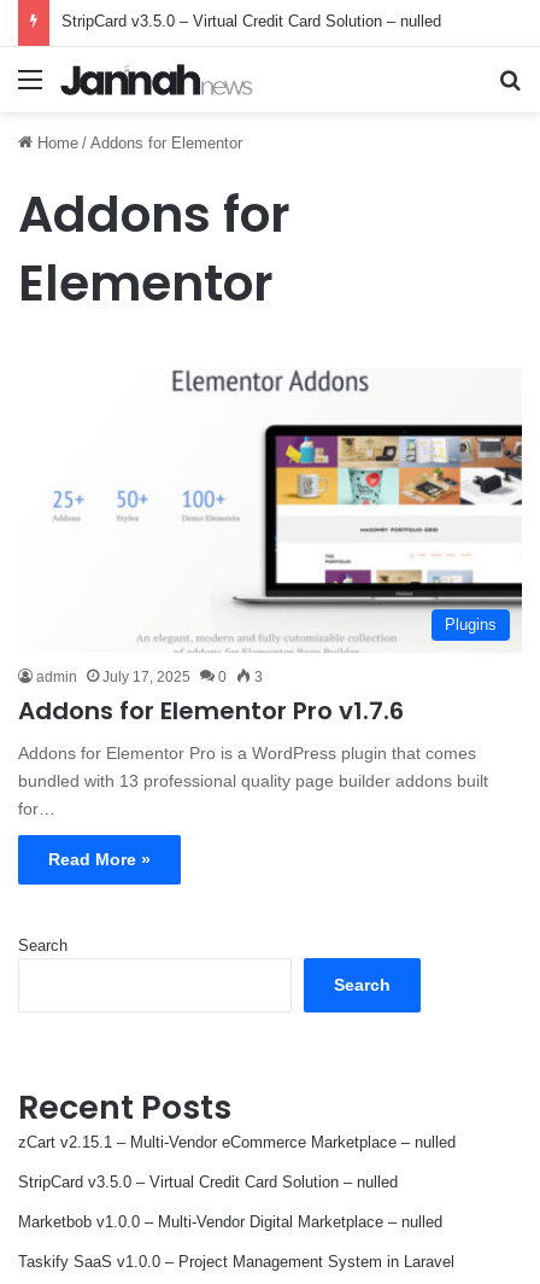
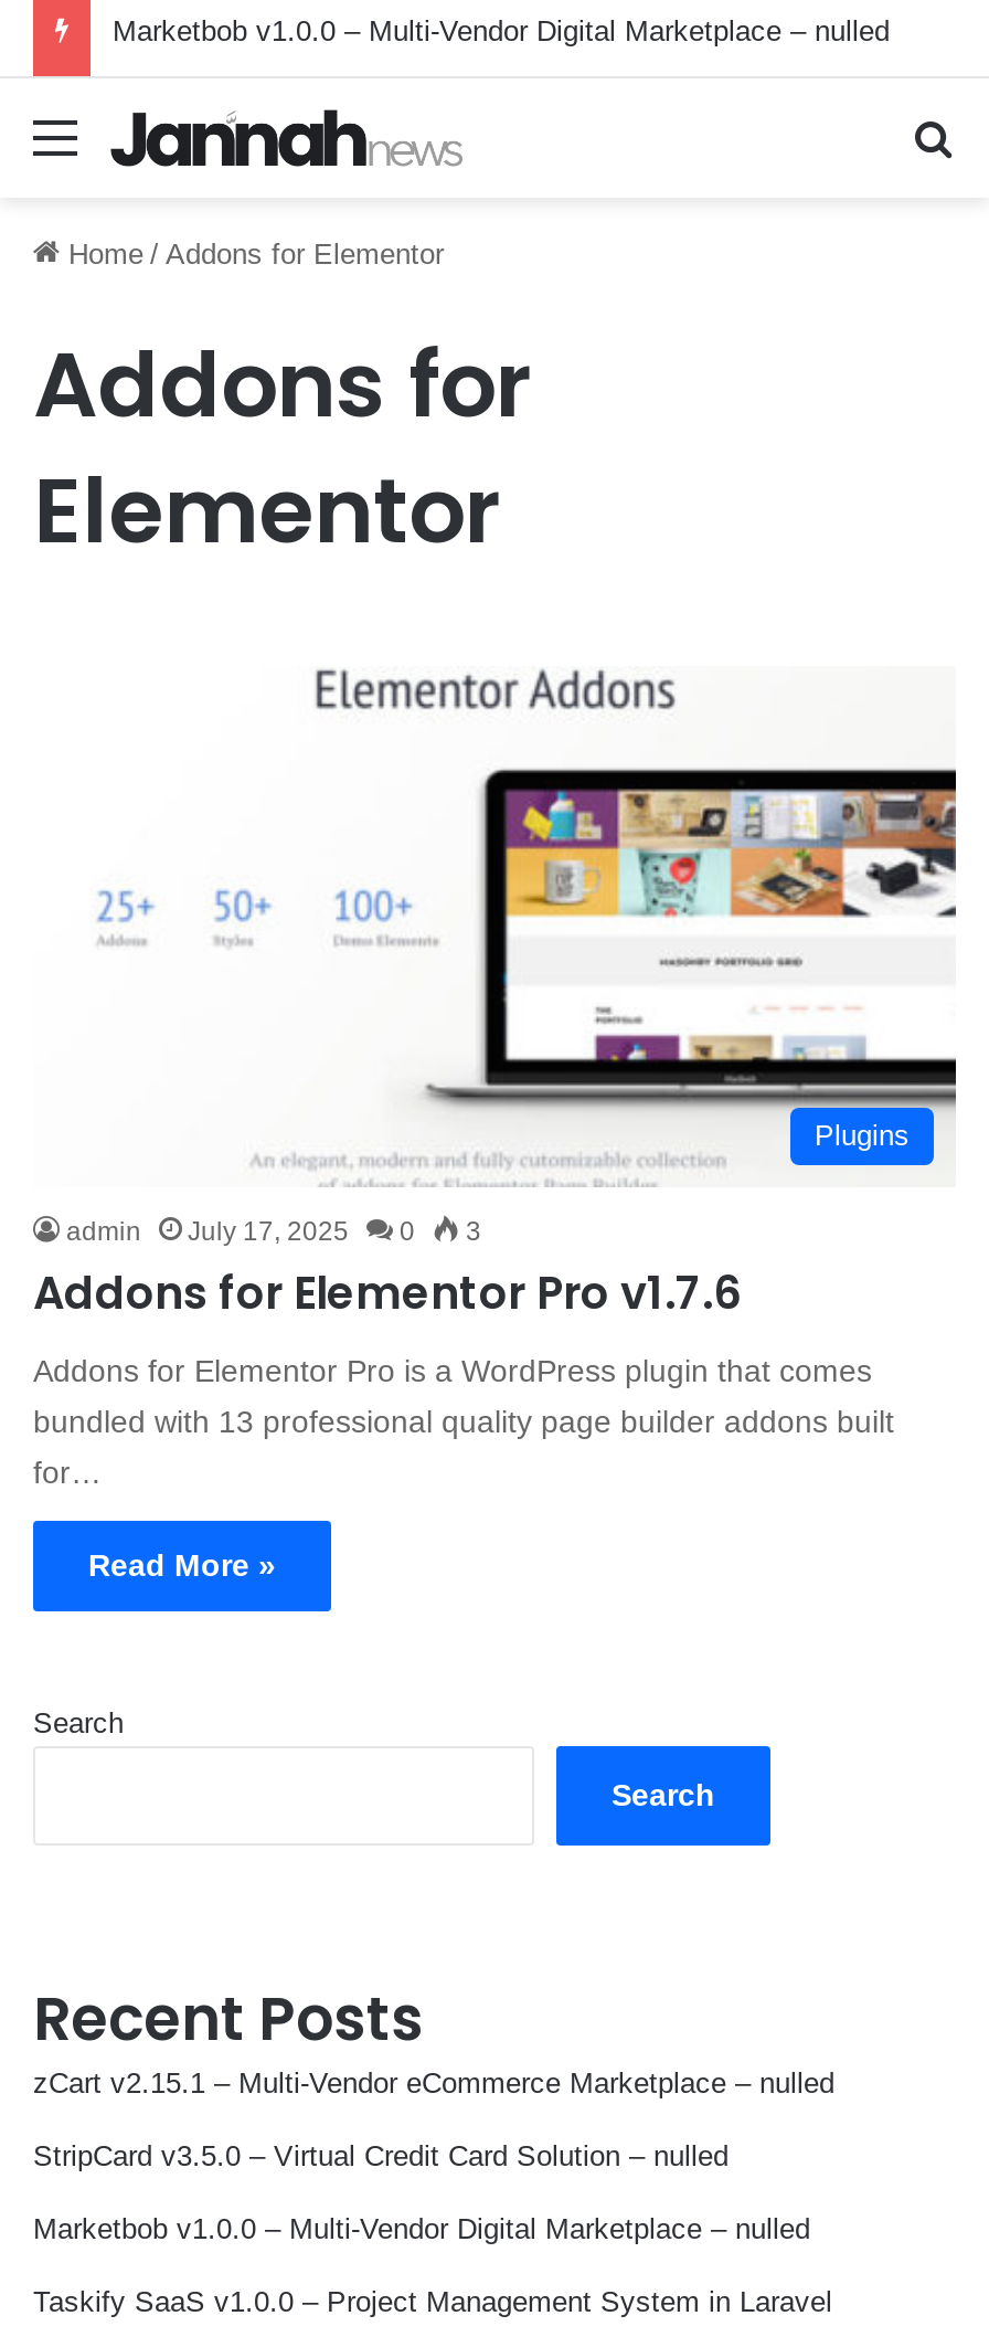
- StripCard v3.5.0 – Virtual Credit Card Solution – nulled
+ Marketbob v1.0.0 – Multi-Vendor Digital Marketplace – nulled
